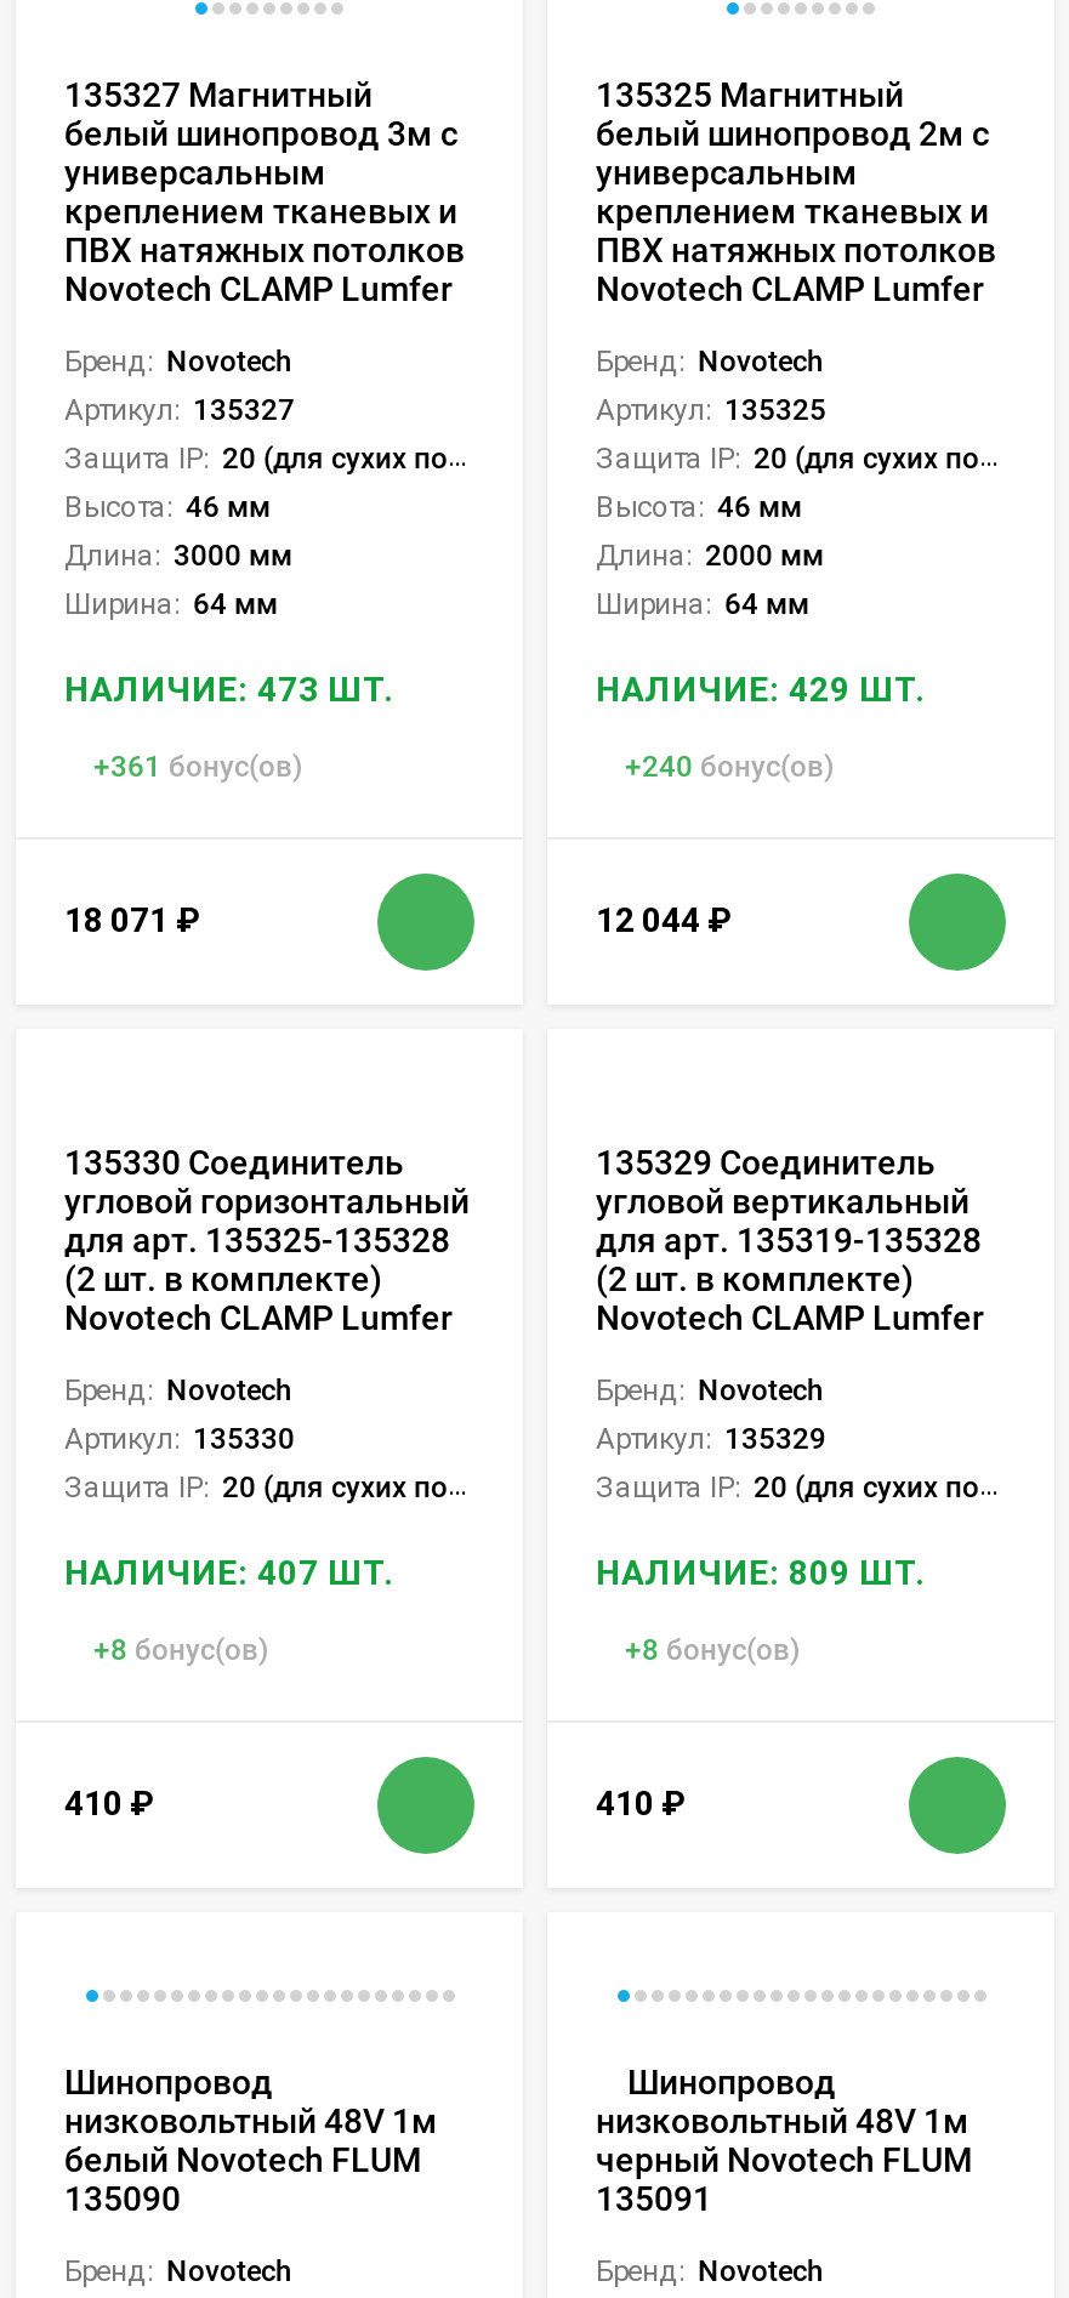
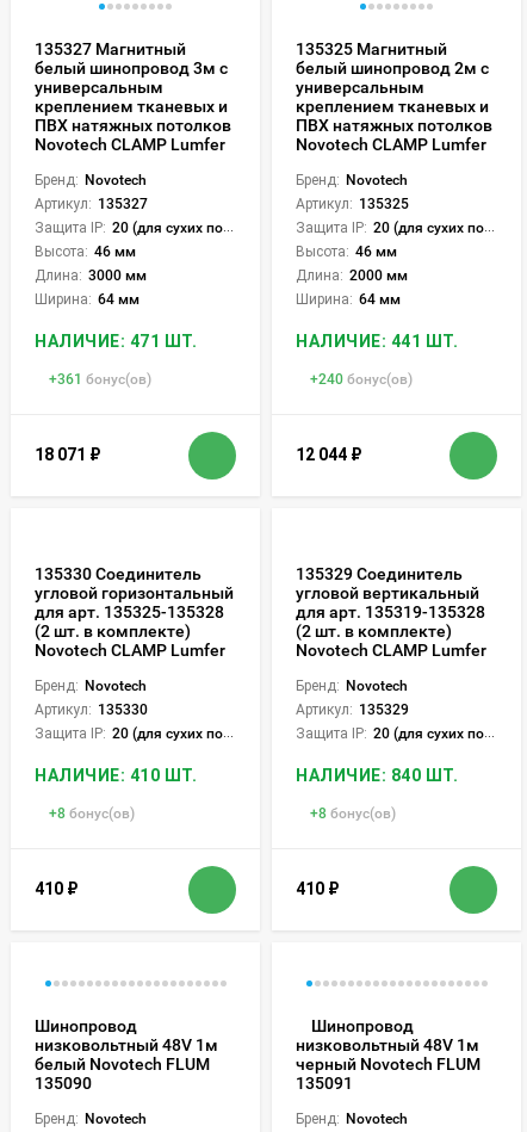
- НАЛИЧИЕ: 473 ШТ.
+ НАЛИЧИЕ: 471 ШТ.

- НАЛИЧИЕ: 429 ШТ.
+ НАЛИЧИЕ: 441 ШТ.

- НАЛИЧИЕ: 407 ШТ.
+ НАЛИЧИЕ: 410 ШТ.

- НАЛИЧИЕ: 809 ШТ.
+ НАЛИЧИЕ: 840 ШТ.
